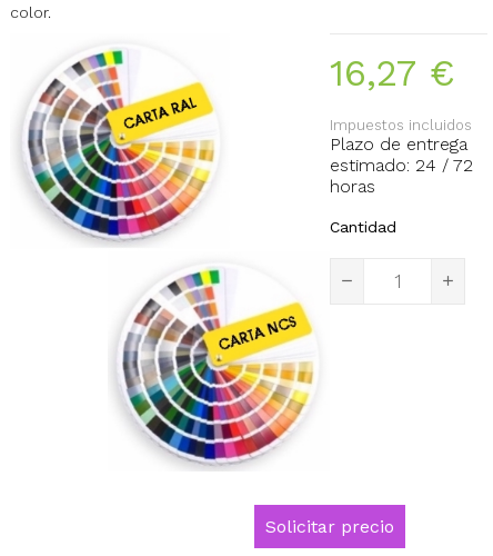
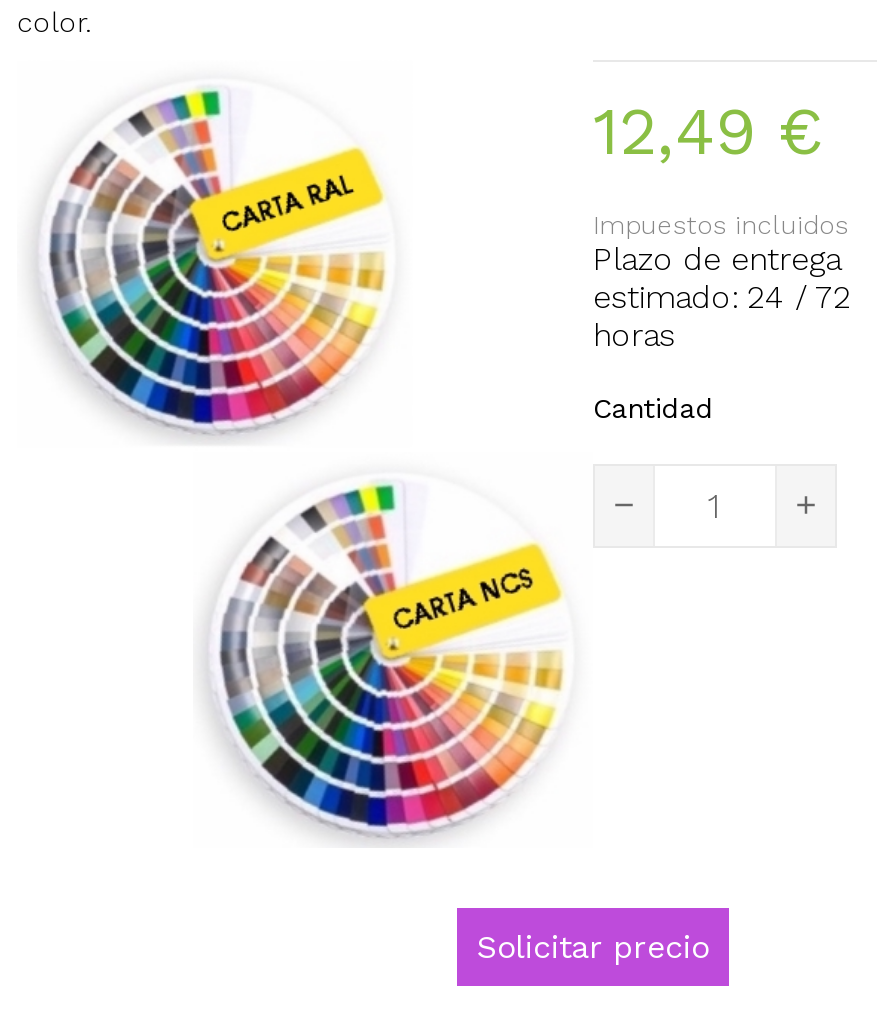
- 16,27 €
+ 12,49 €
